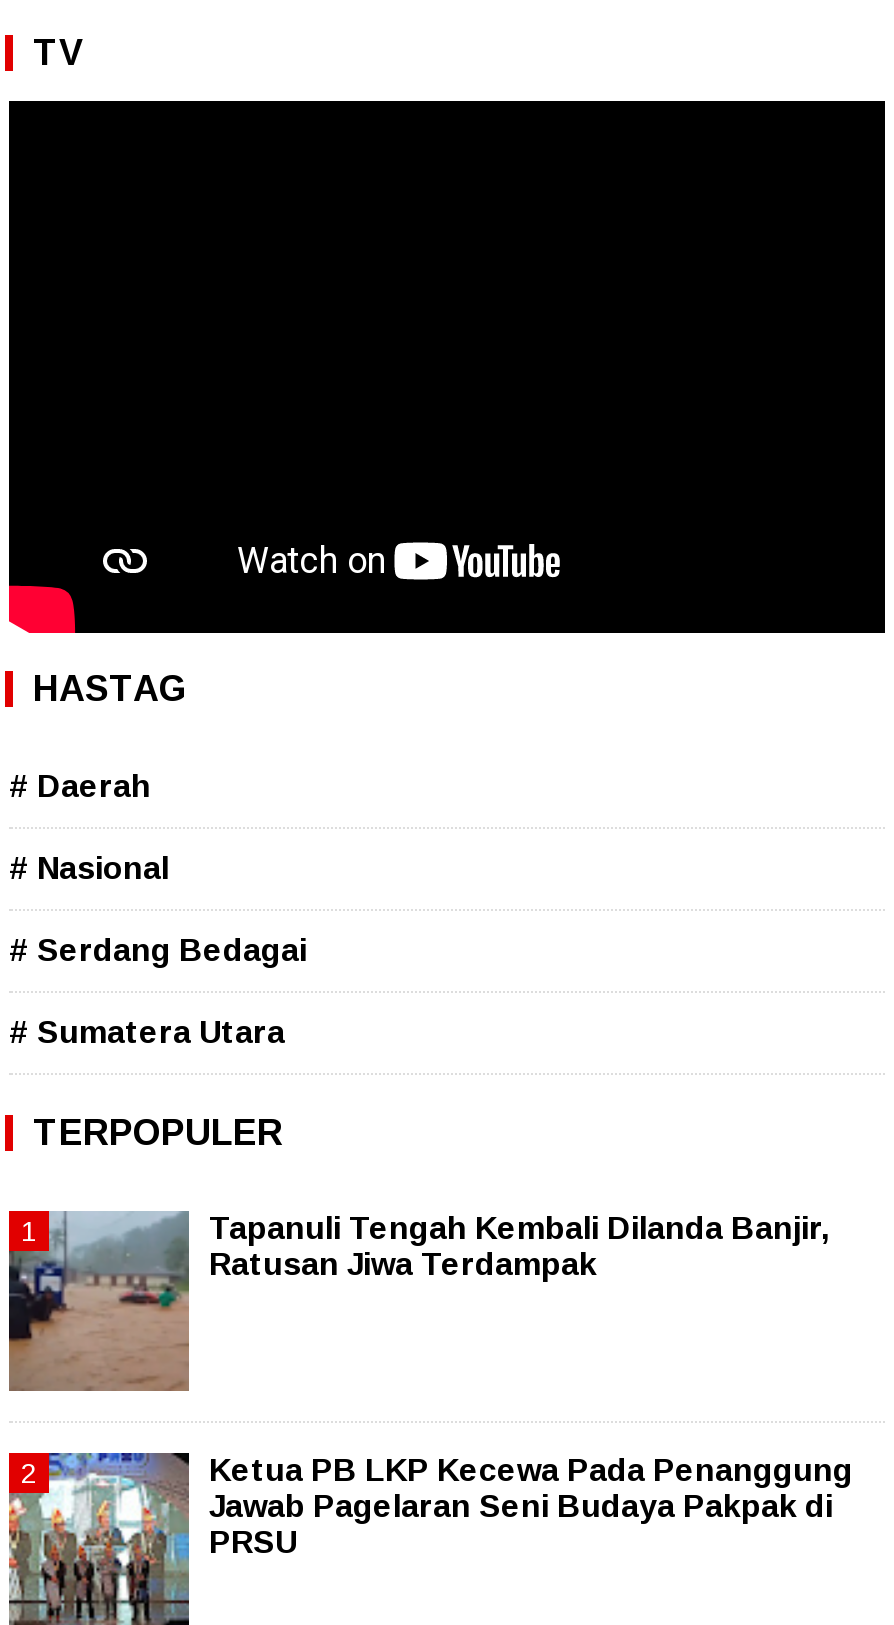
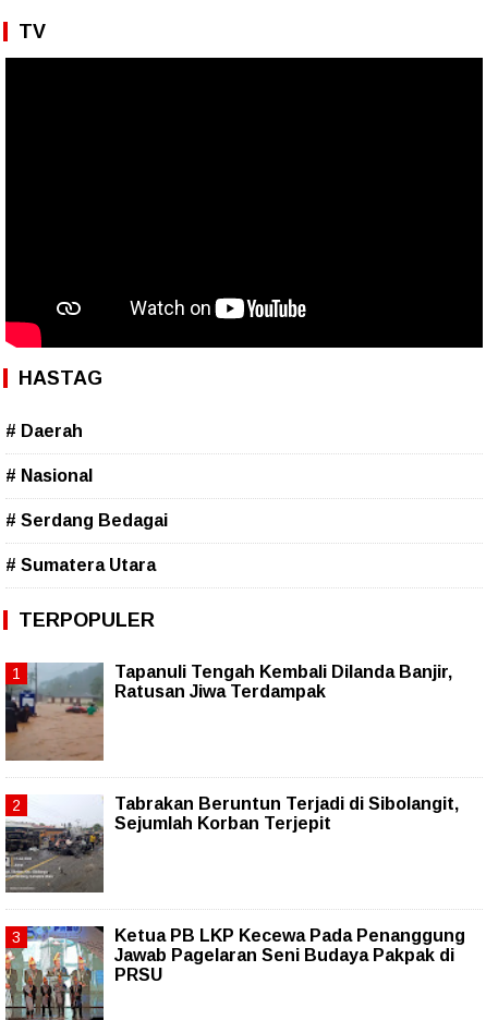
+ [image]
+ Tabrakan Beruntun Terjadi di Sibolangit,
+ Sejumlah Korban Terjepit
